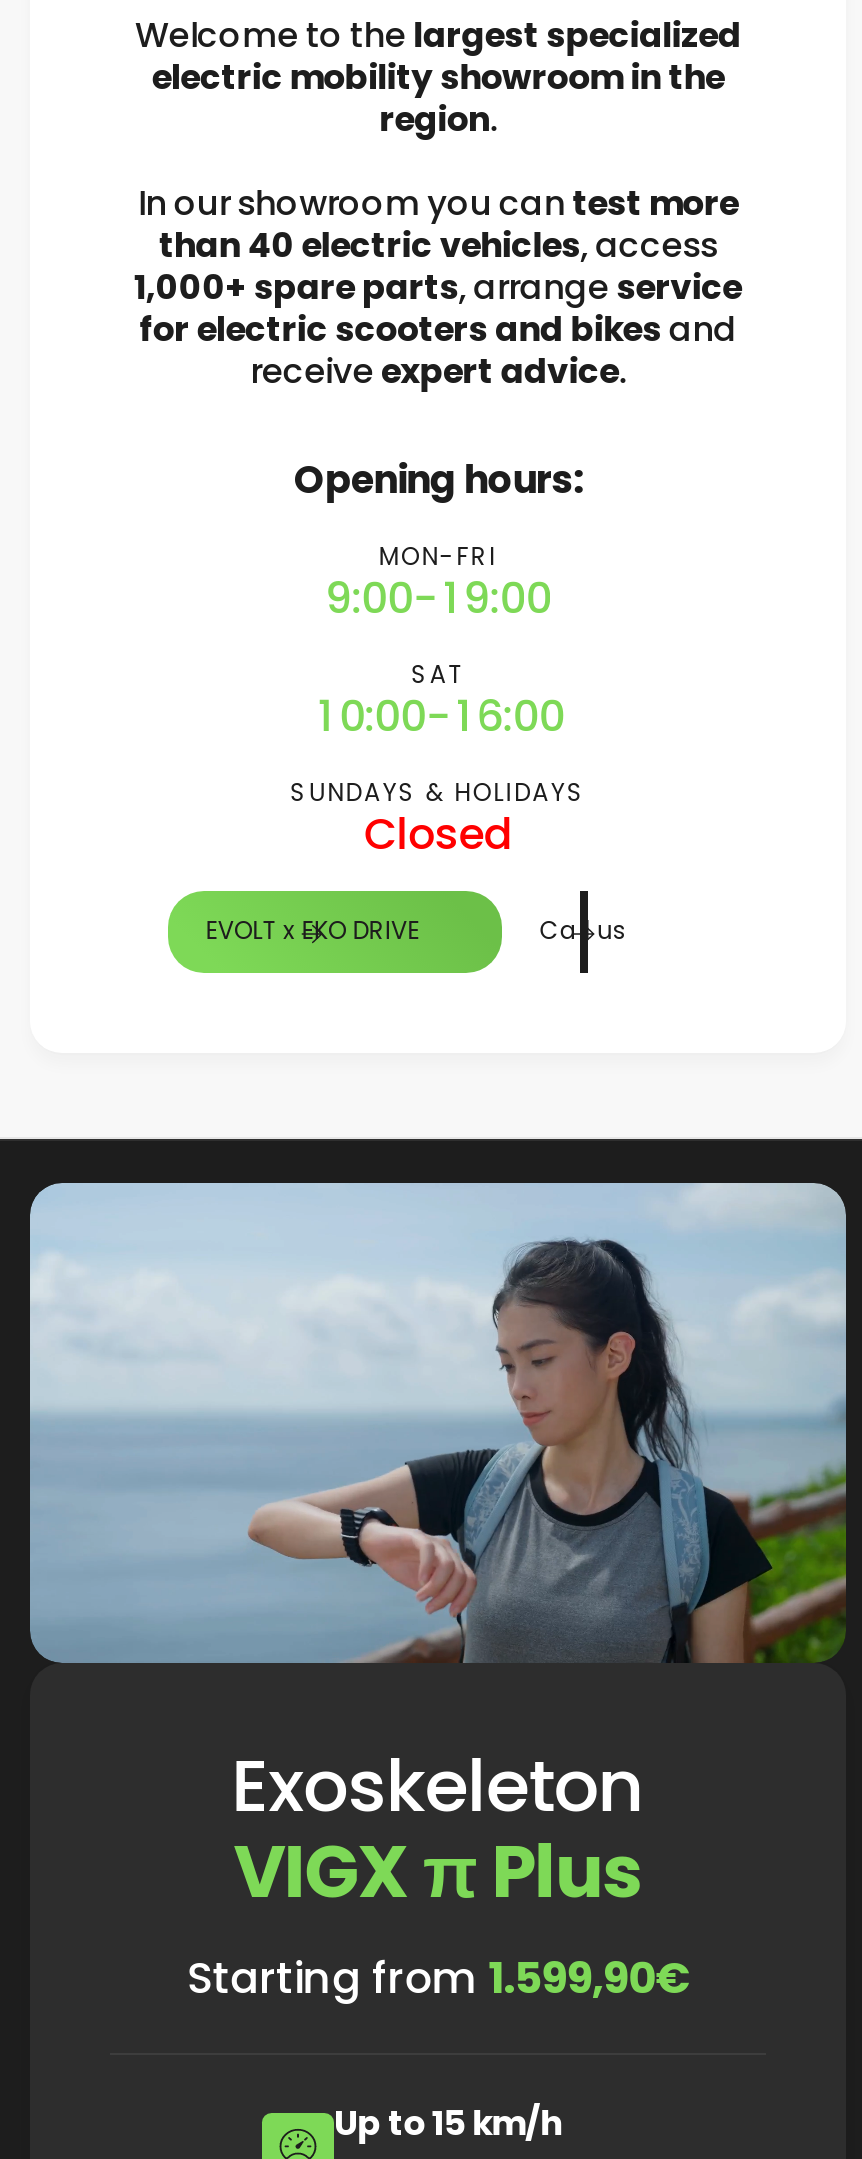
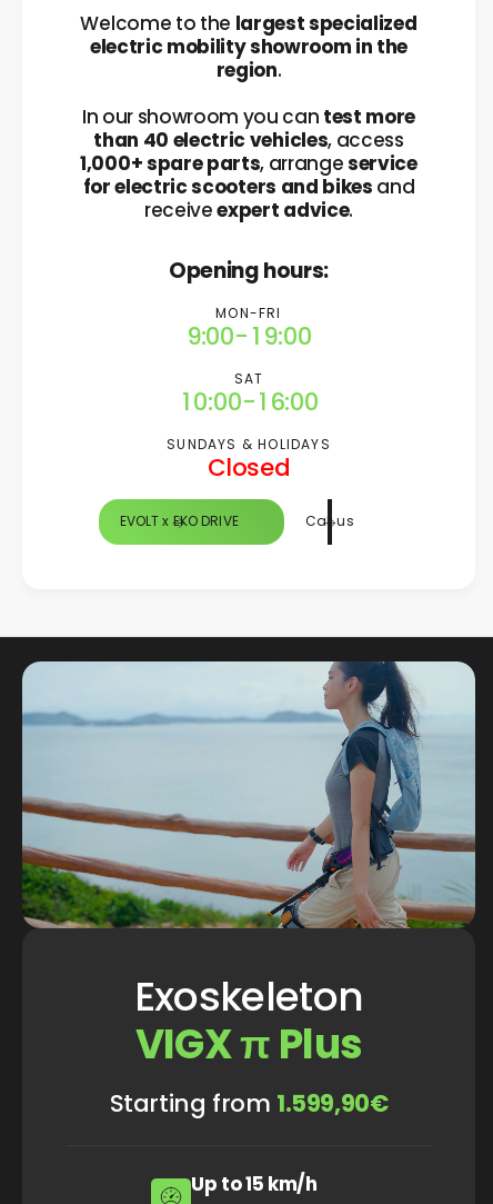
- [image]
+ [image]
